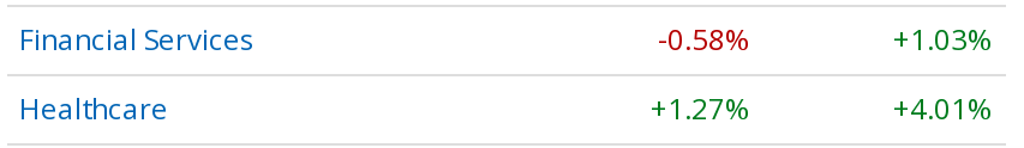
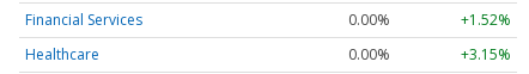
- -0.58%
+ 0.00%

- +1.03%
+ +1.52%

- +1.27%
+ 0.00%

- +4.01%
+ +3.15%
